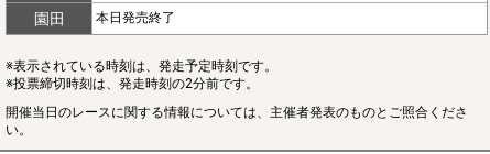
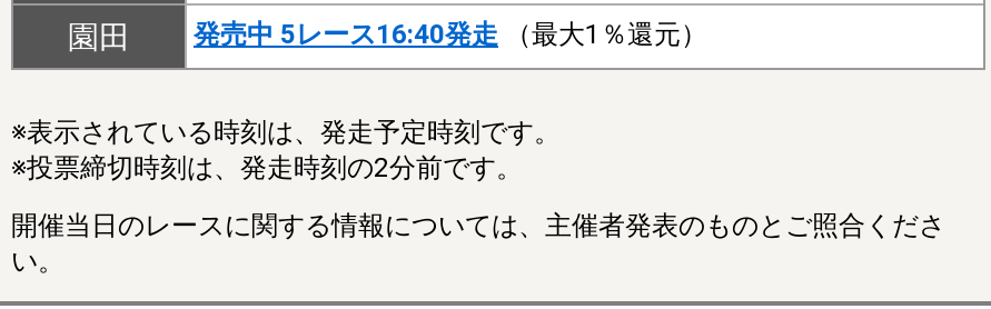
- 本日発売終了
+ 発売中 5レース16:40発走（最大1％還元）
